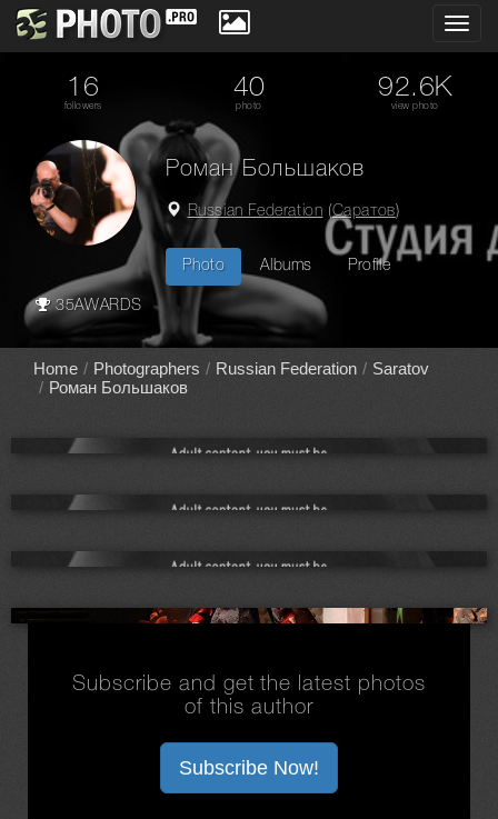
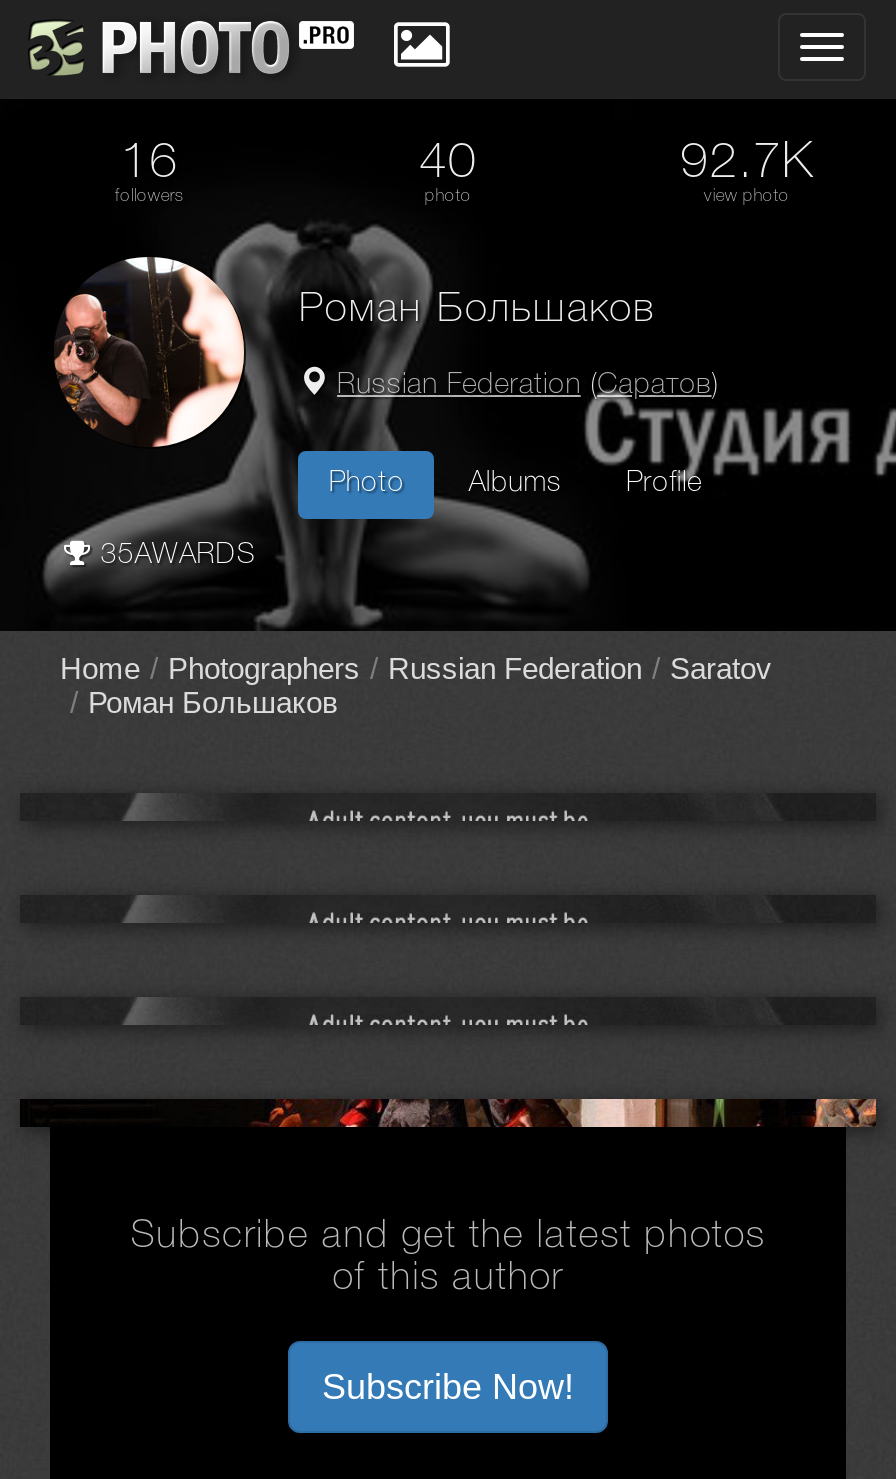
- 92.6K
+ 92.7K
